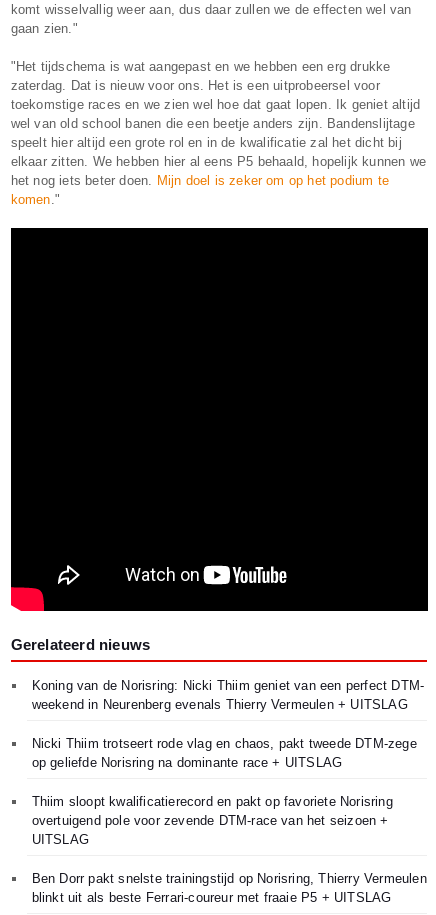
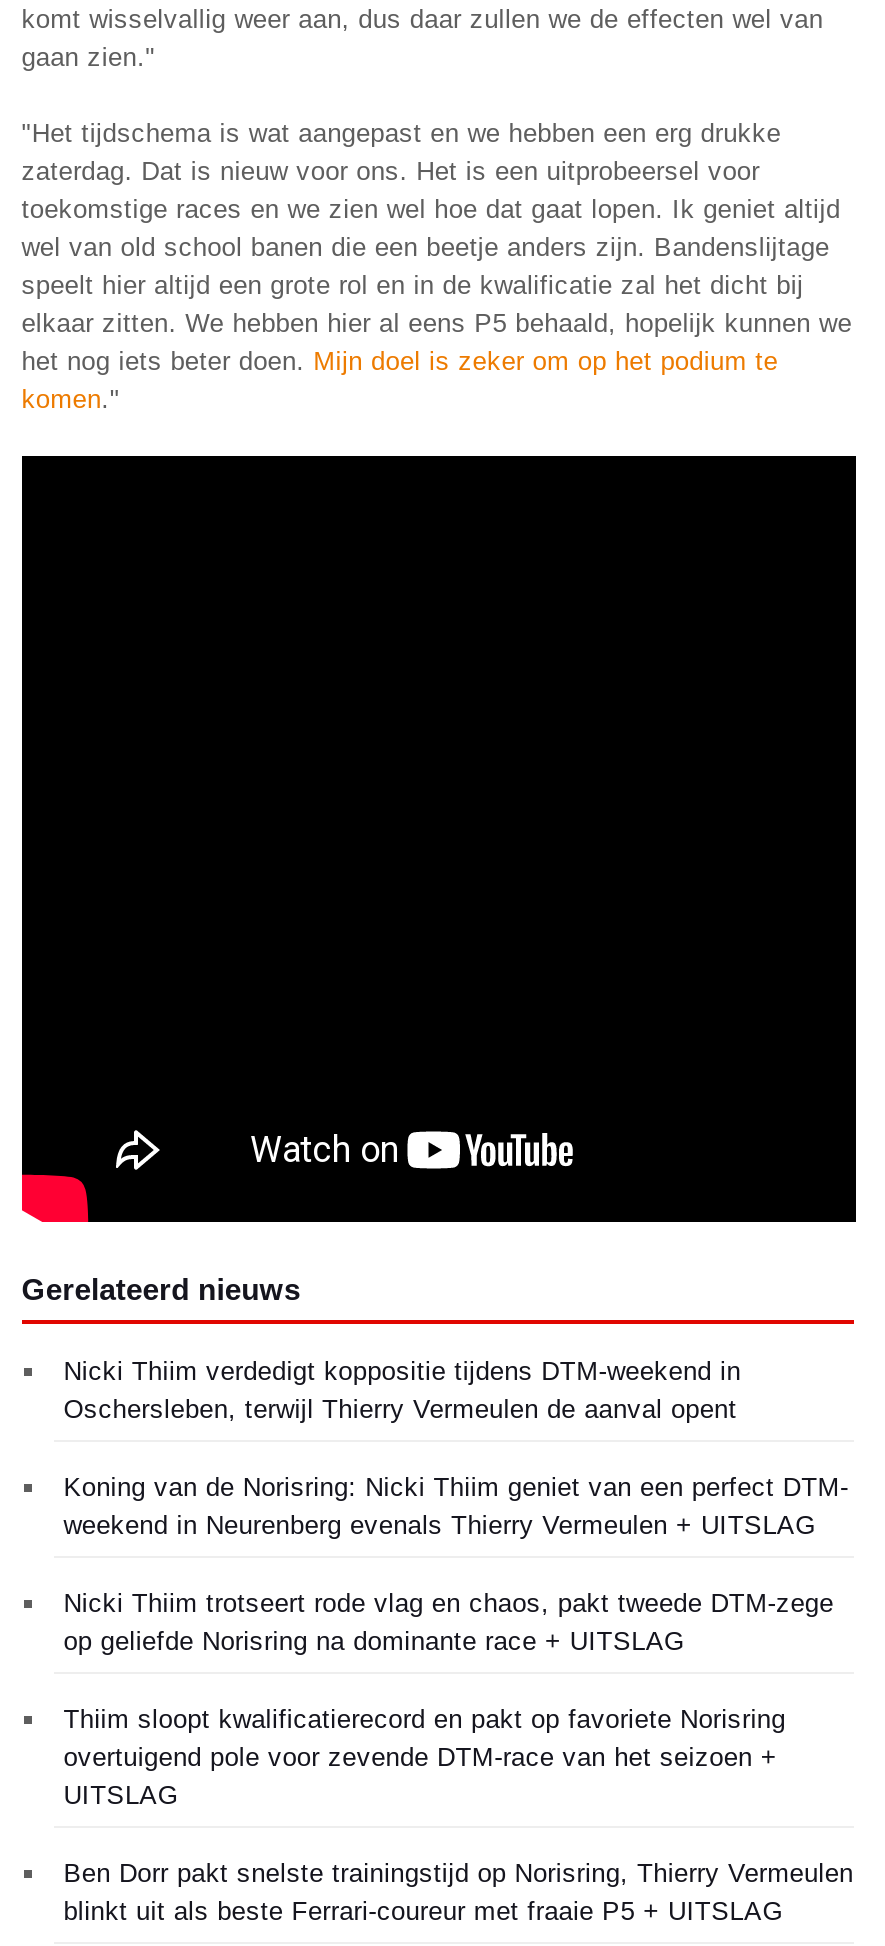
+ Nicki Thiim verdedigt koppositie tijdens DTM-weekend in
+ Oschersleben, terwijl Thierry Vermeulen de aanval opent
